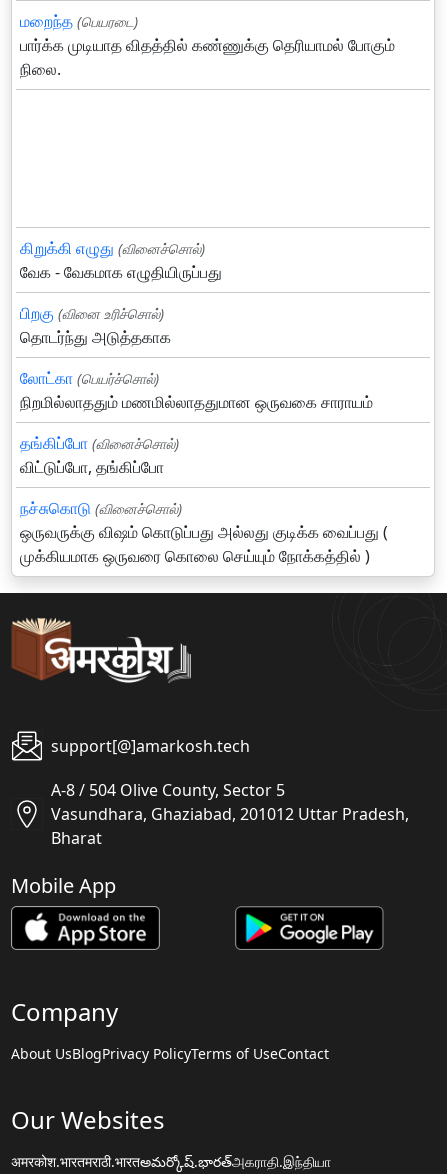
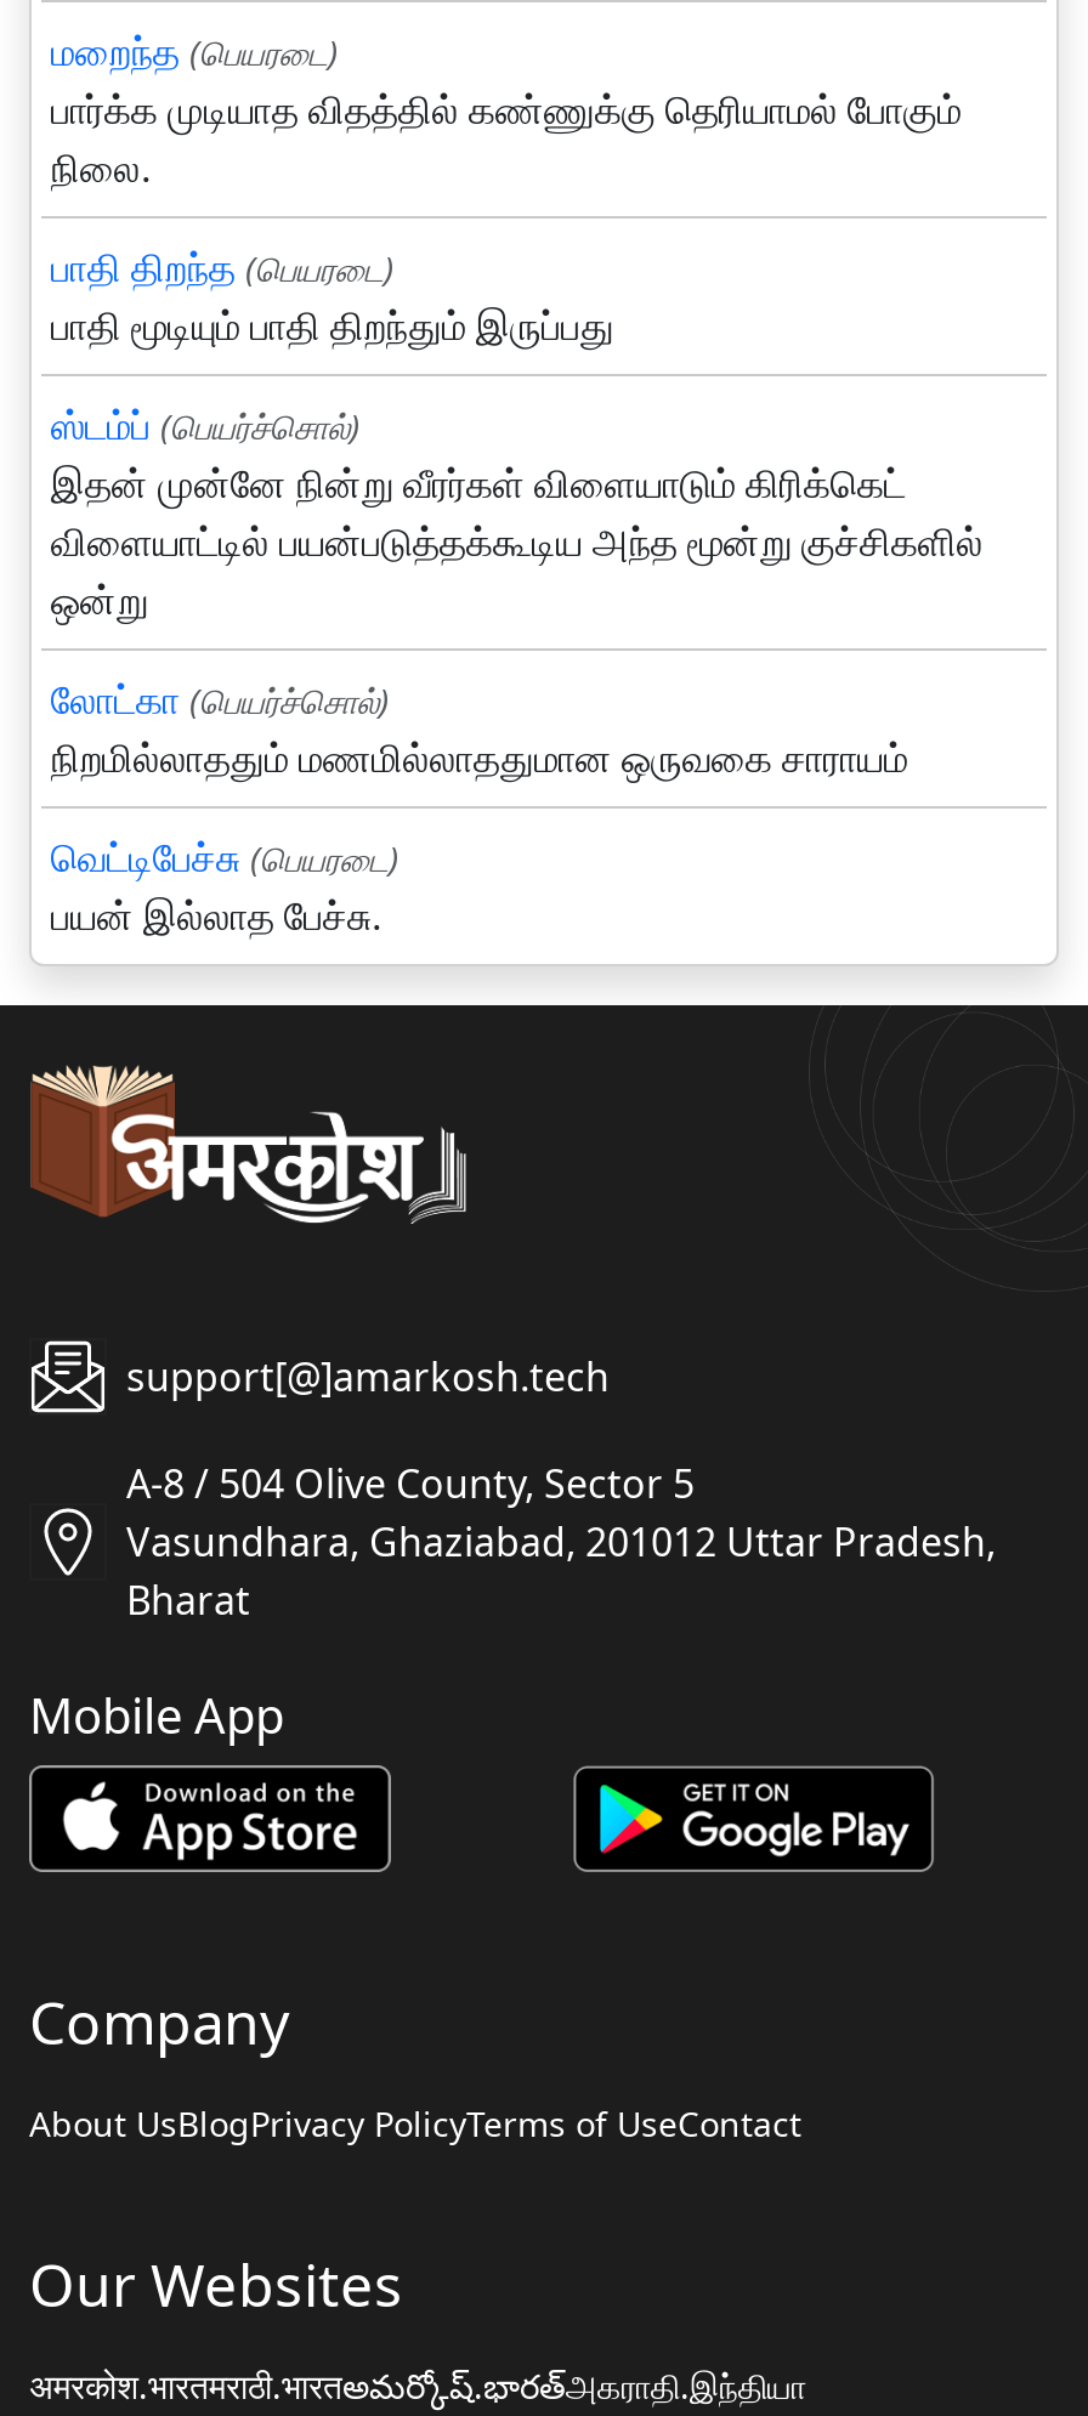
- கிறுக்கி எழுது (வினைச்சொல்)
- வேக - வேகமாக எழுதியிருப்பது
+ பாதி திறந்த (பெயரடை)
+ பாதி மூடியும் பாதி திறந்தும் இருப்பது

- பிறகு (வினை உரிச்சொல்)
- தொடர்ந்து அடுத்தகாக
+ ஸ்டம்ப் (பெயர்ச்சொல்)
+ இதன் முன்னே நின்று வீரர்கள் விளையாடும் கிரிக்கெட்
+ விளையாட்டில் பயன்படுத்தக்கூடிய அந்த மூன்று குச்சிகளில்
+ ஒன்று

- தங்கிப்போ (வினைச்சொல்)
- விட்டுப்போ, தங்கிப்போ
- நச்சுகொடு (வினைச்சொல்)
- ஒருவருக்கு விஷம் கொடுப்பது அல்லது குடிக்க வைப்பது (
- முக்கியமாக ஒருவரை கொலை செய்யும் நோக்கத்தில் )
+ வெட்டிபேச்சு (பெயரடை)
+ பயன் இல்லாத பேச்சு.
